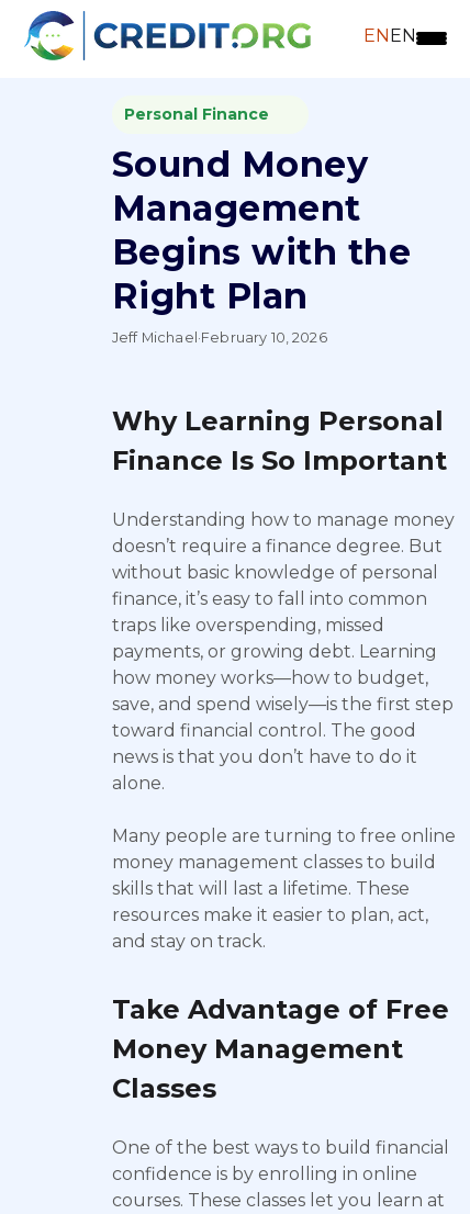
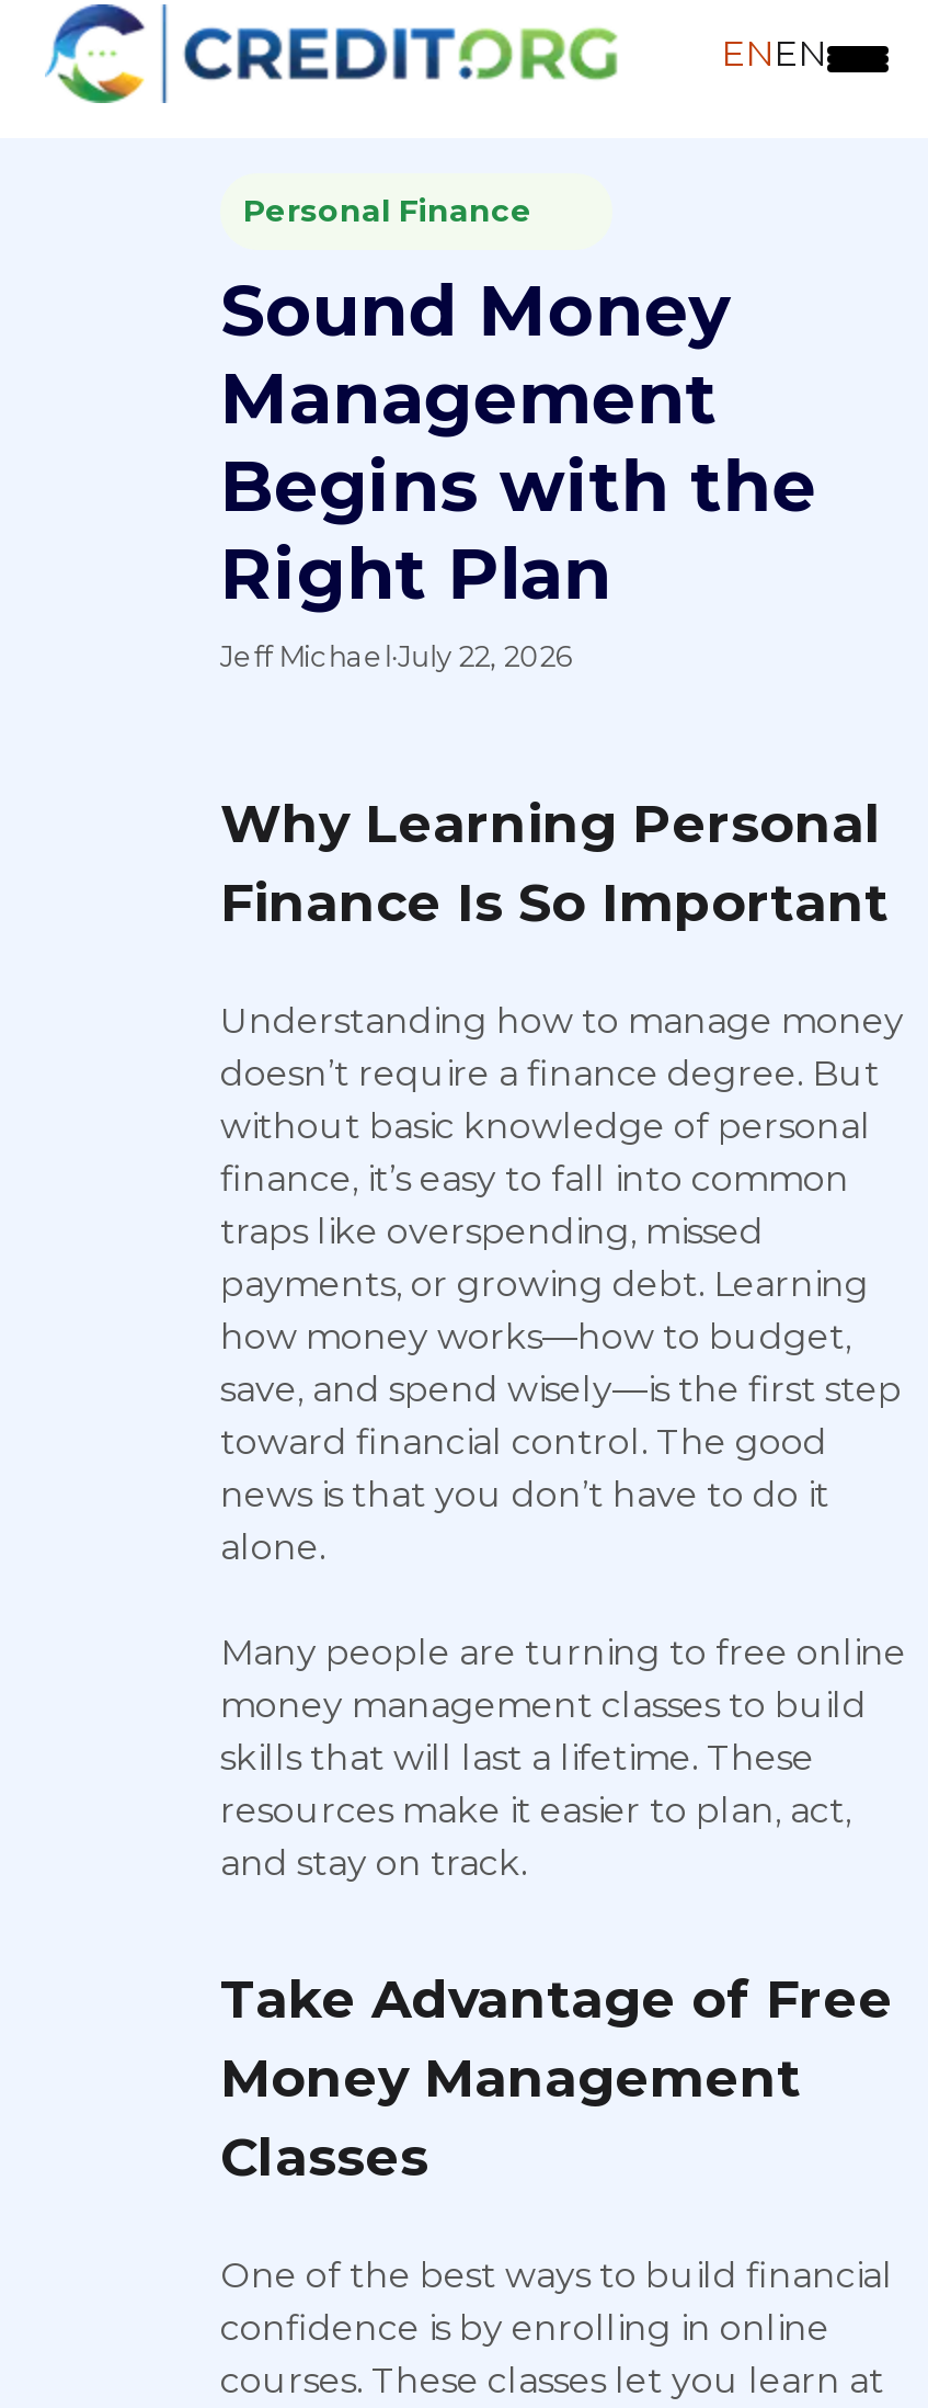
- Jeff Michael ·February 10, 2026
+ Jeff Michael ·July 22, 2026
